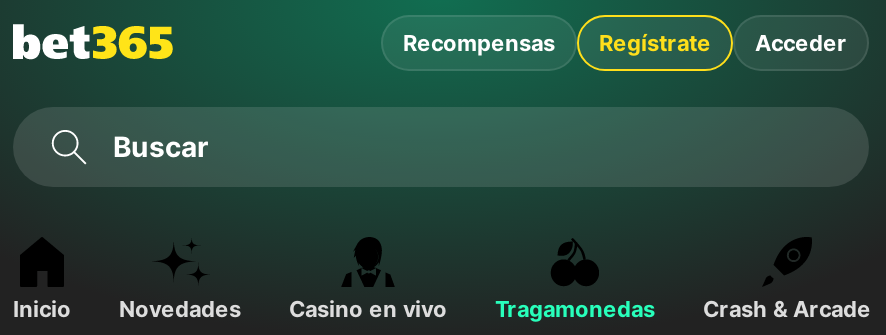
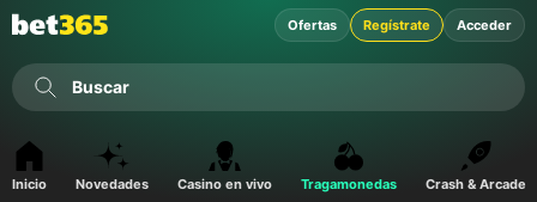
- Recompensas
+ Ofertas
